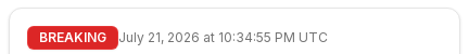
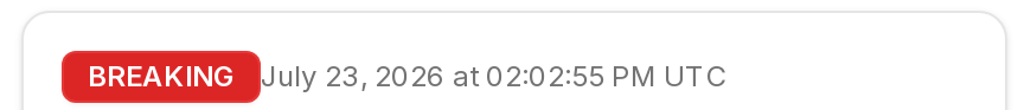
- BREAKING July 21, 2026 at 10:34:55 PM UTC
+ BREAKING July 23, 2026 at 02:02:55 PM UTC
